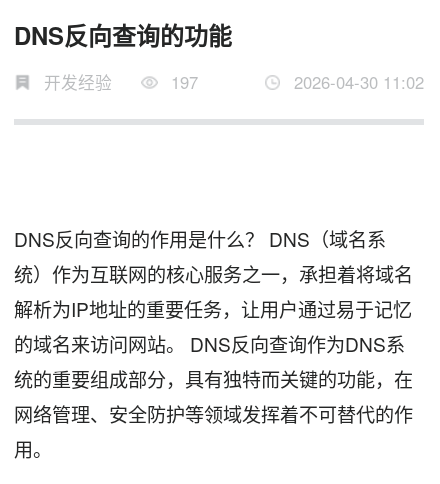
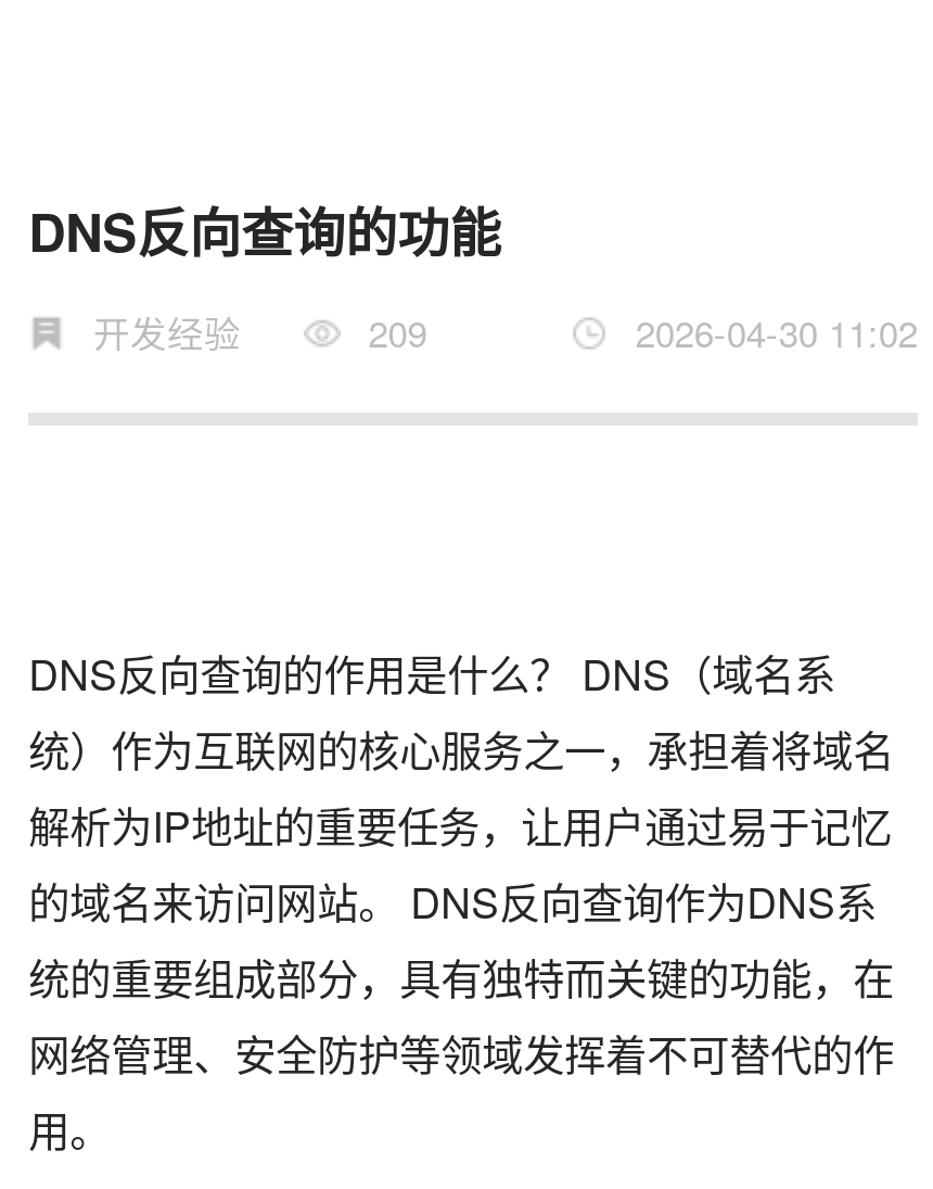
- 197
+ 209
